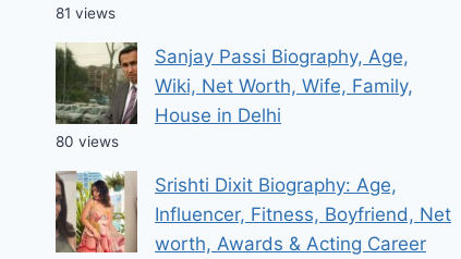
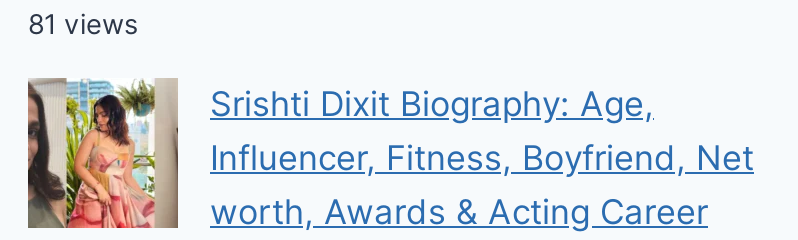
- [image]
- Sanjay Passi Biography, Age,
- Wiki, Net Worth, Wife, Family,
- House in Delhi
- 80 views
